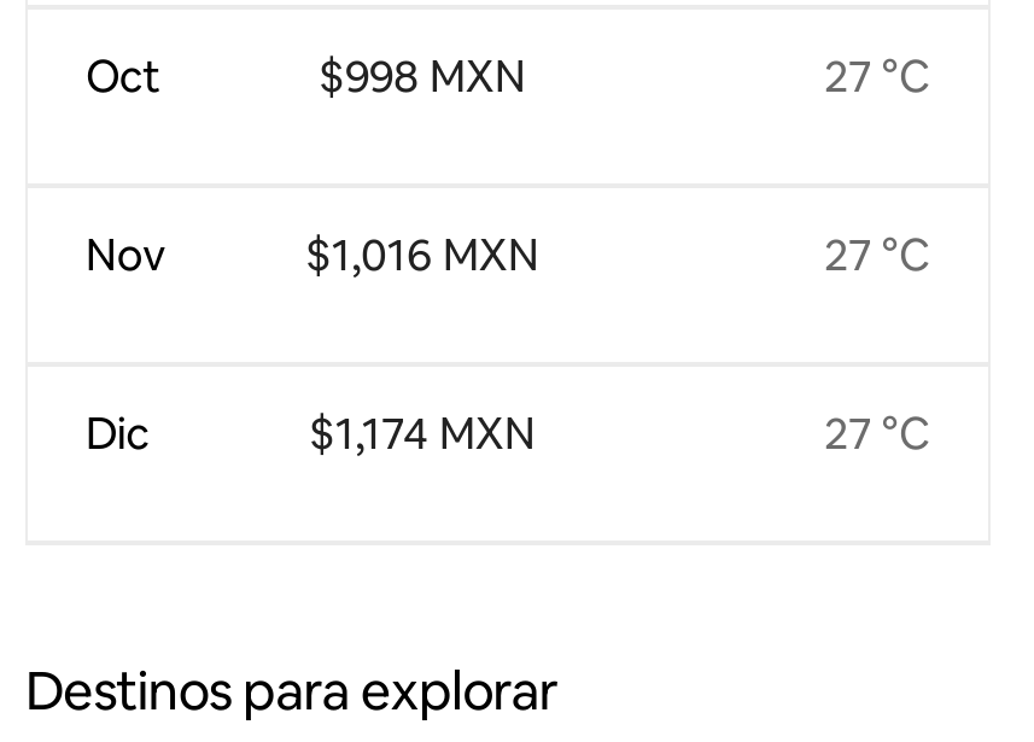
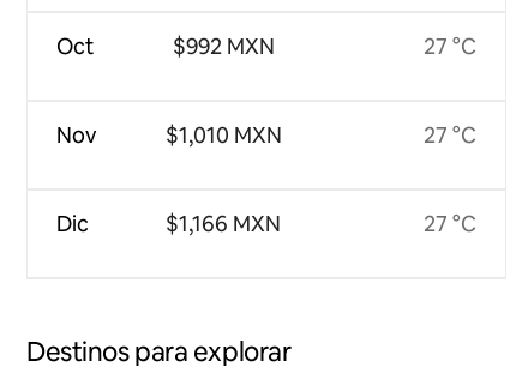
- $998 MXN
+ $992 MXN

- $1,016 MXN
+ $1,010 MXN

- $1,174 MXN
+ $1,166 MXN
